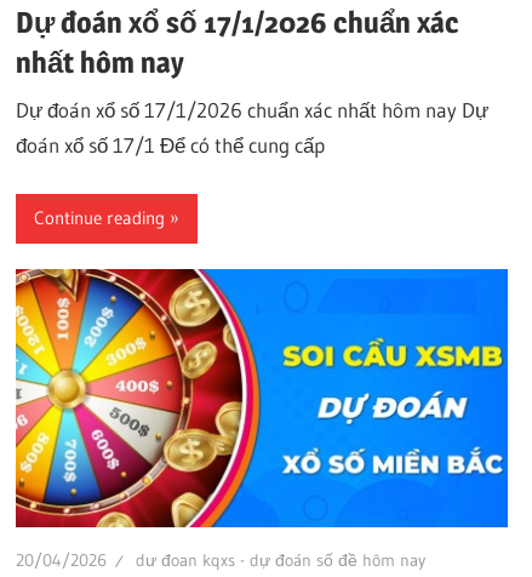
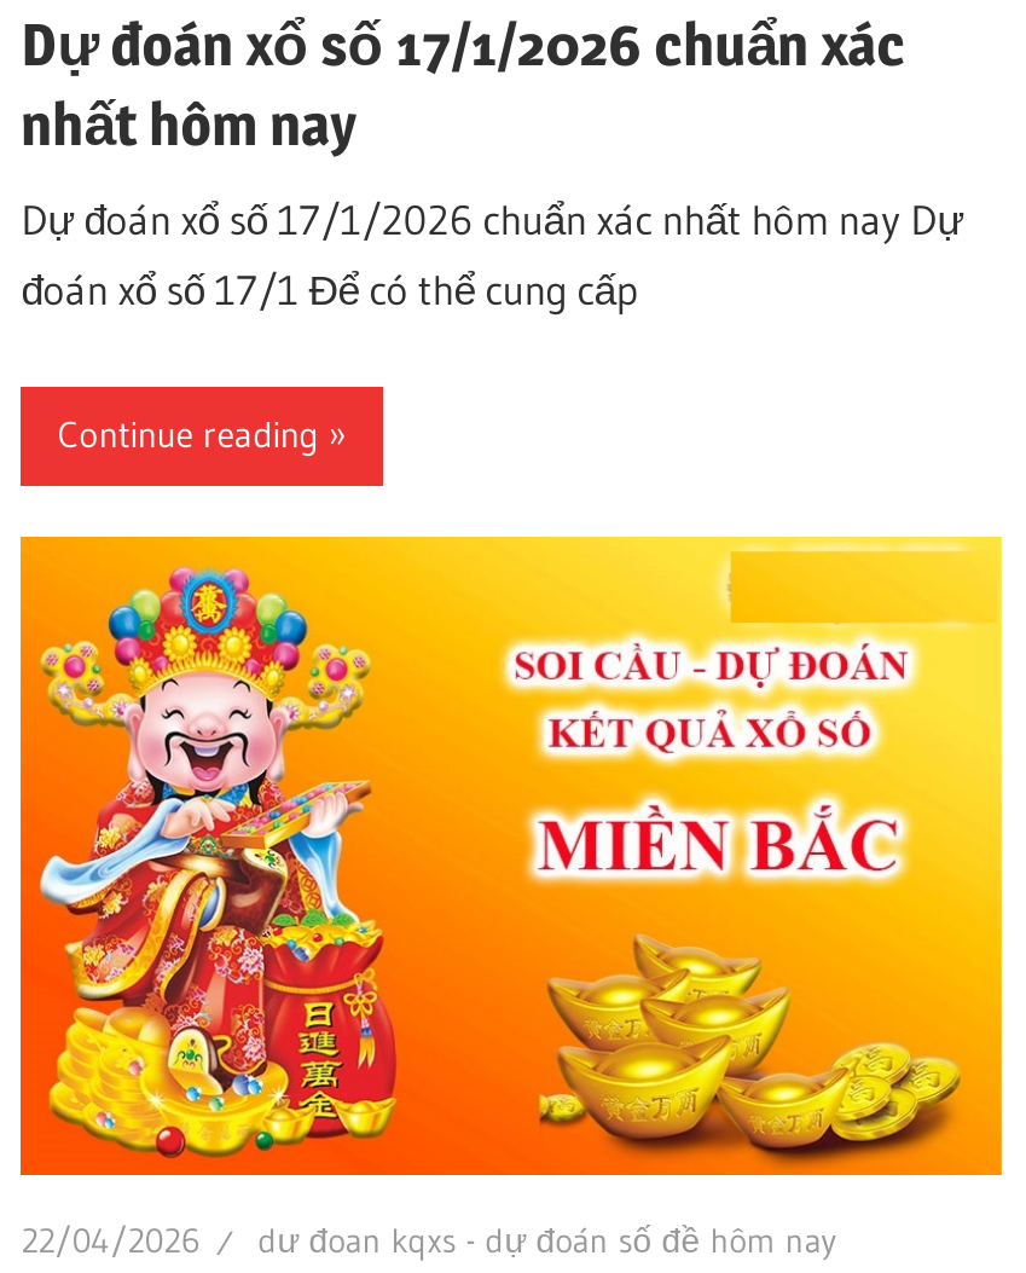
- [image]
- 20/04/2026 dư đoan kqxs - dự đoán số đề hôm nay
+ [image]
+ 22/04/2026 dư đoan kqxs - dự đoán số đề hôm nay
